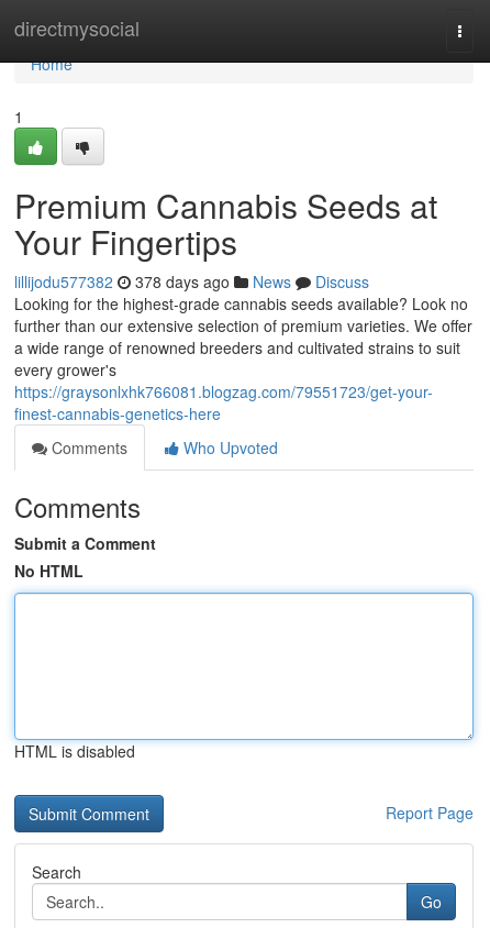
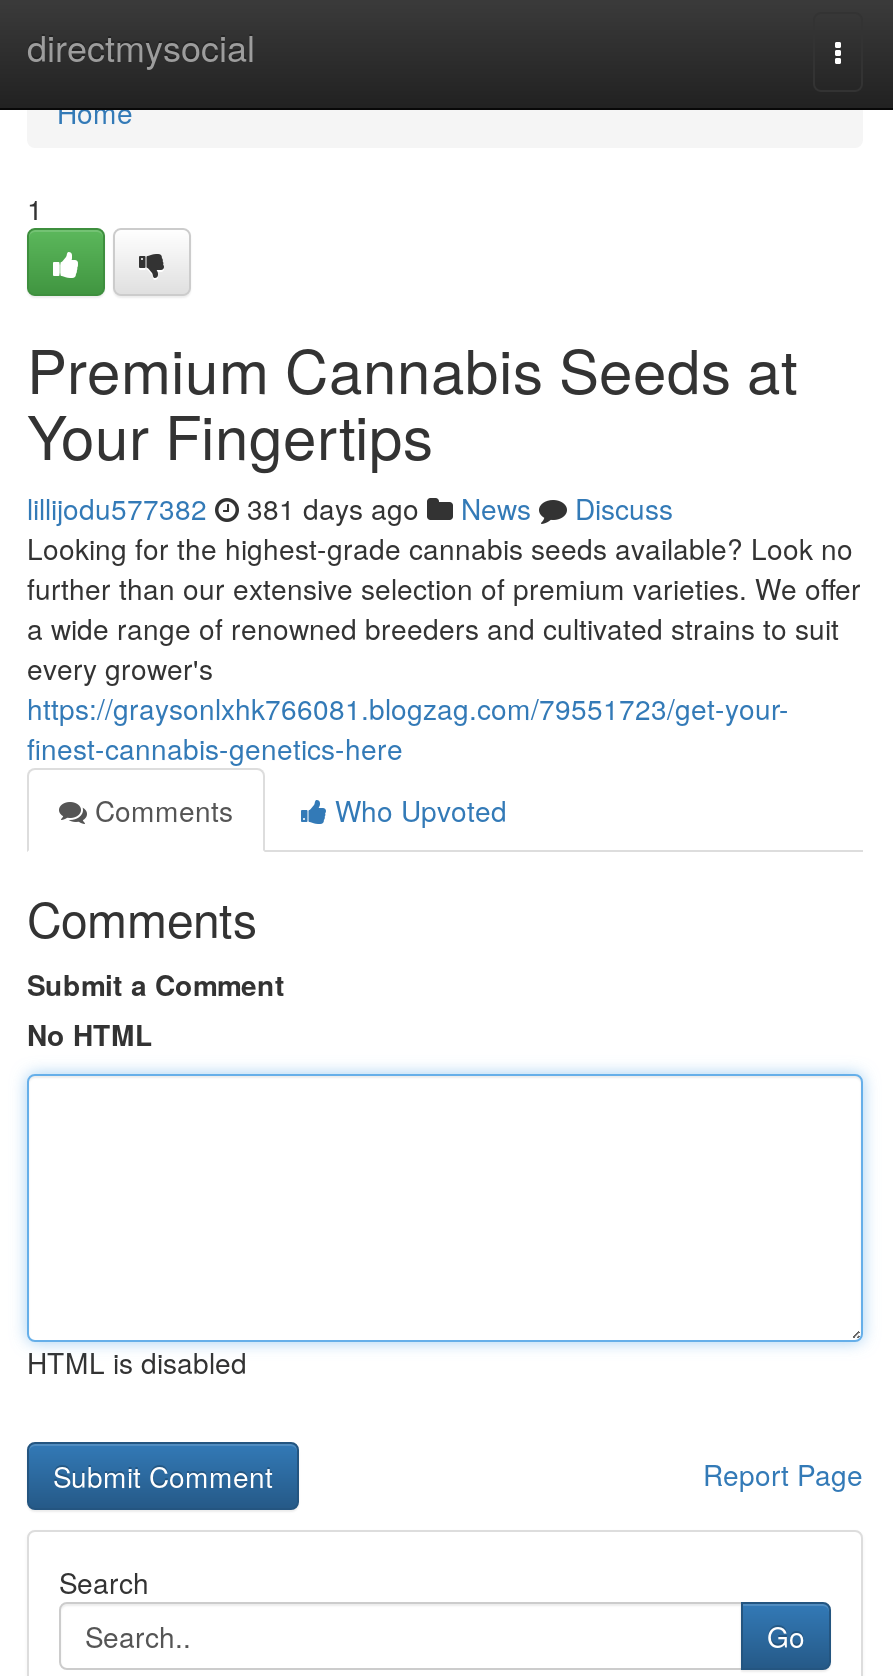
- lillijodu577382 378 days ago News Discuss
+ lillijodu577382 381 days ago News Discuss
